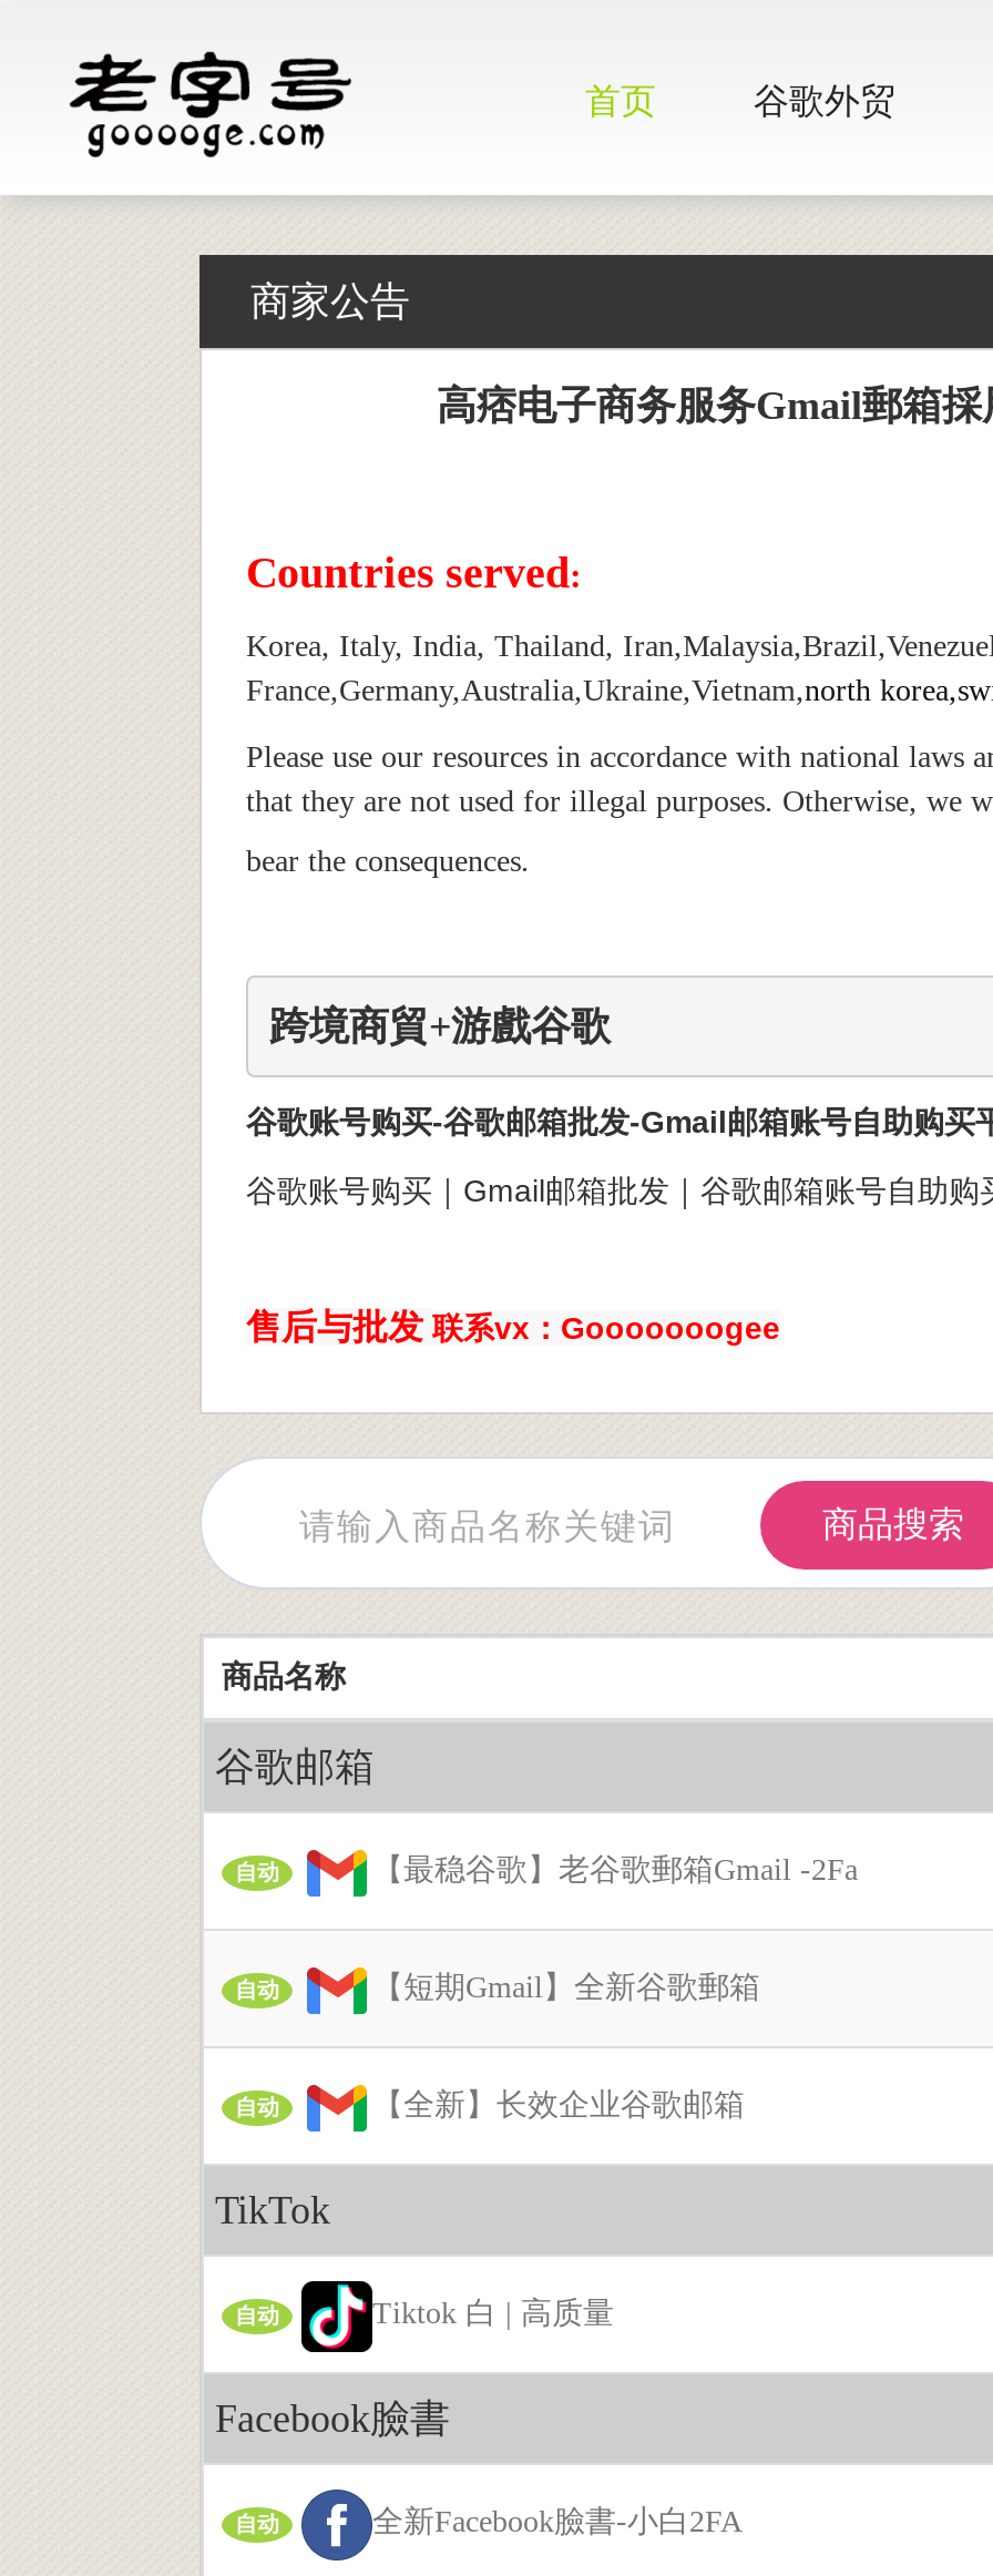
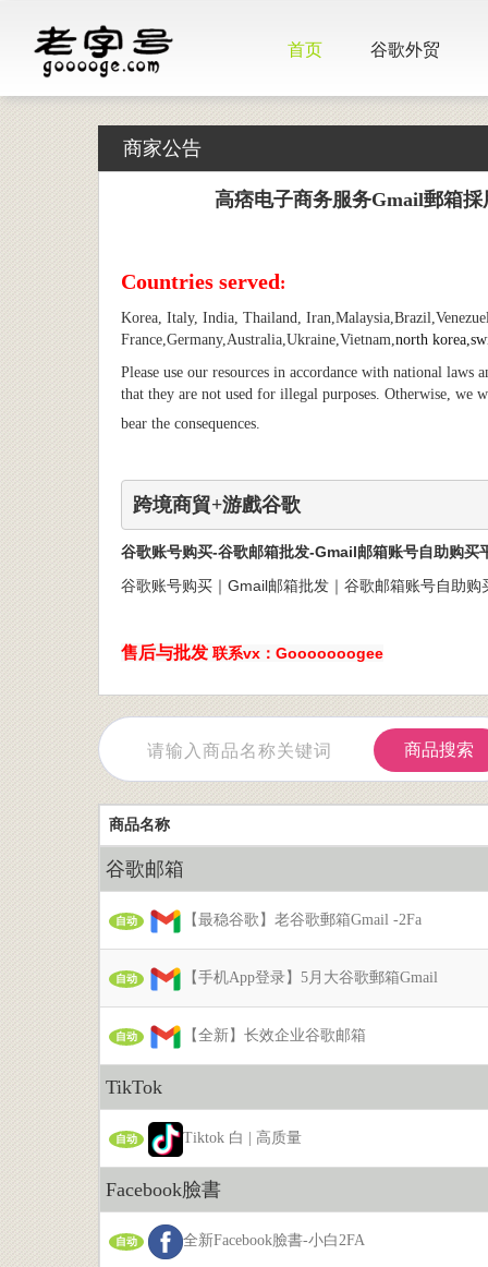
- 【短期Gmail】全新谷歌郵箱
+ 【手机App登录】5月大谷歌郵箱Gmail
